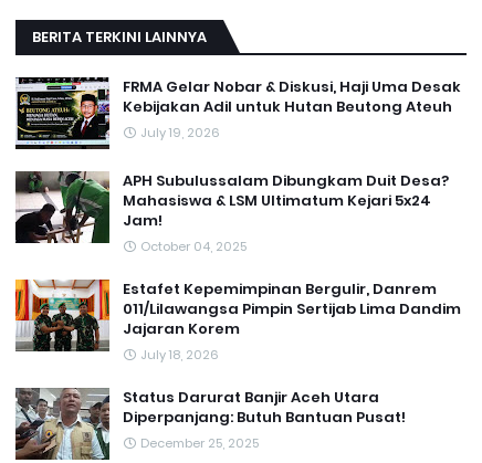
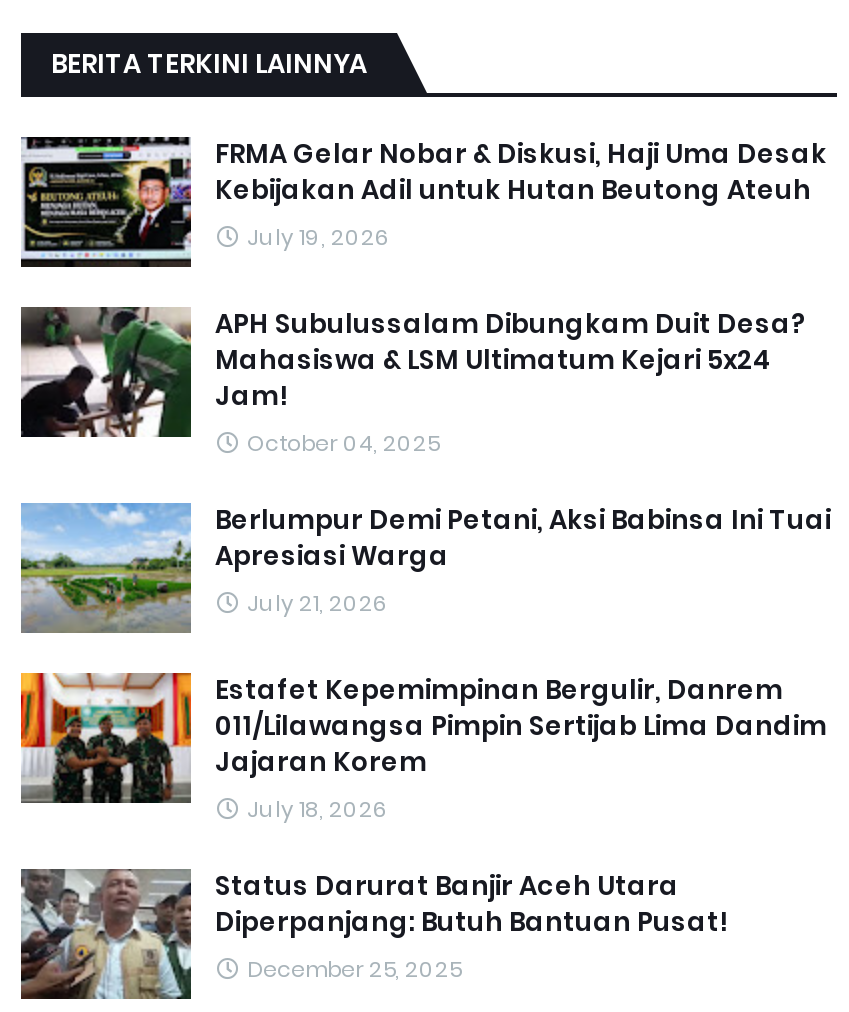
+ [image]
+ Berlumpur Demi Petani, Aksi Babinsa Ini Tuai
+ Apresiasi Warga
+ July 21, 2026
